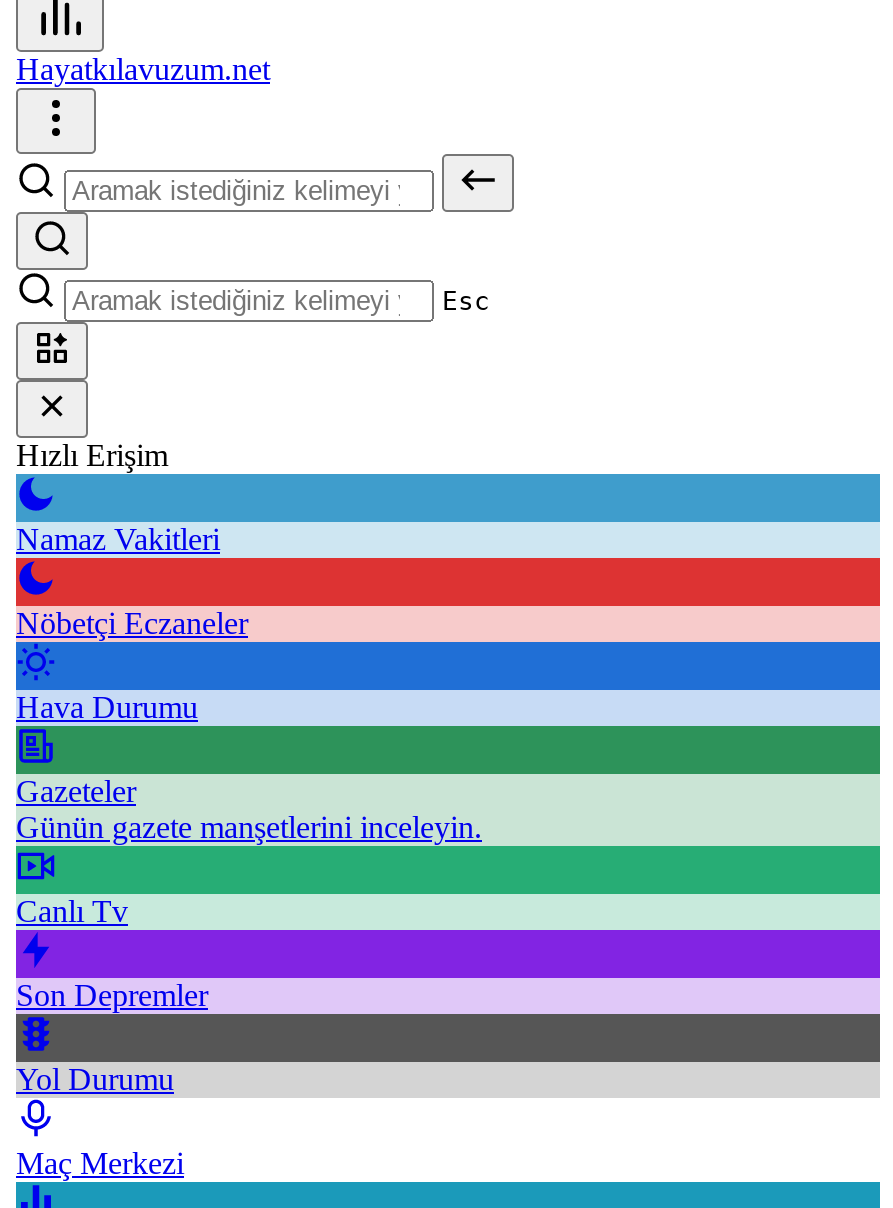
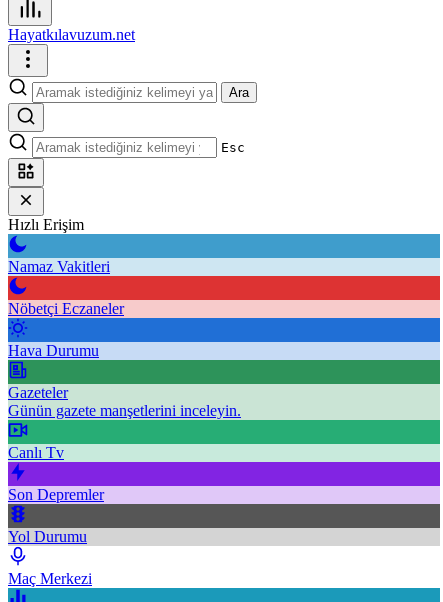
+ Ara
